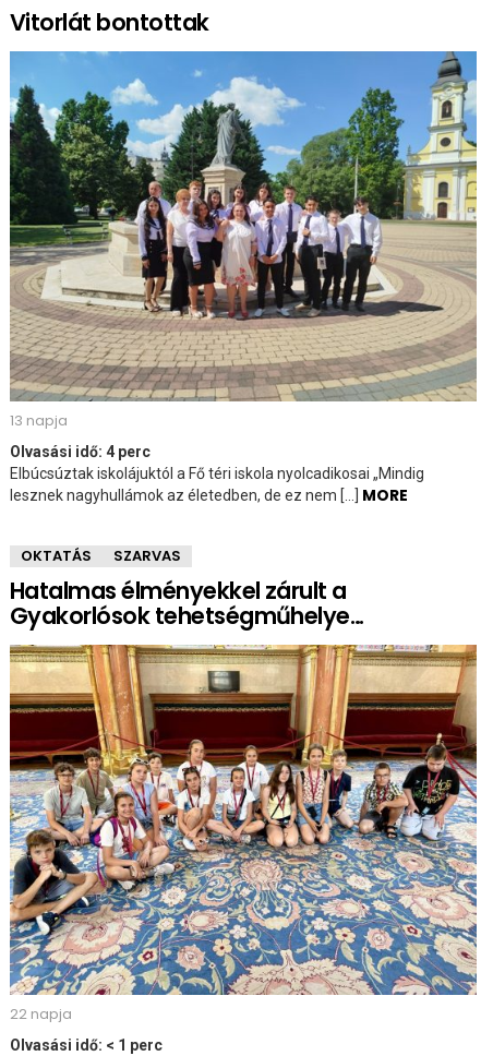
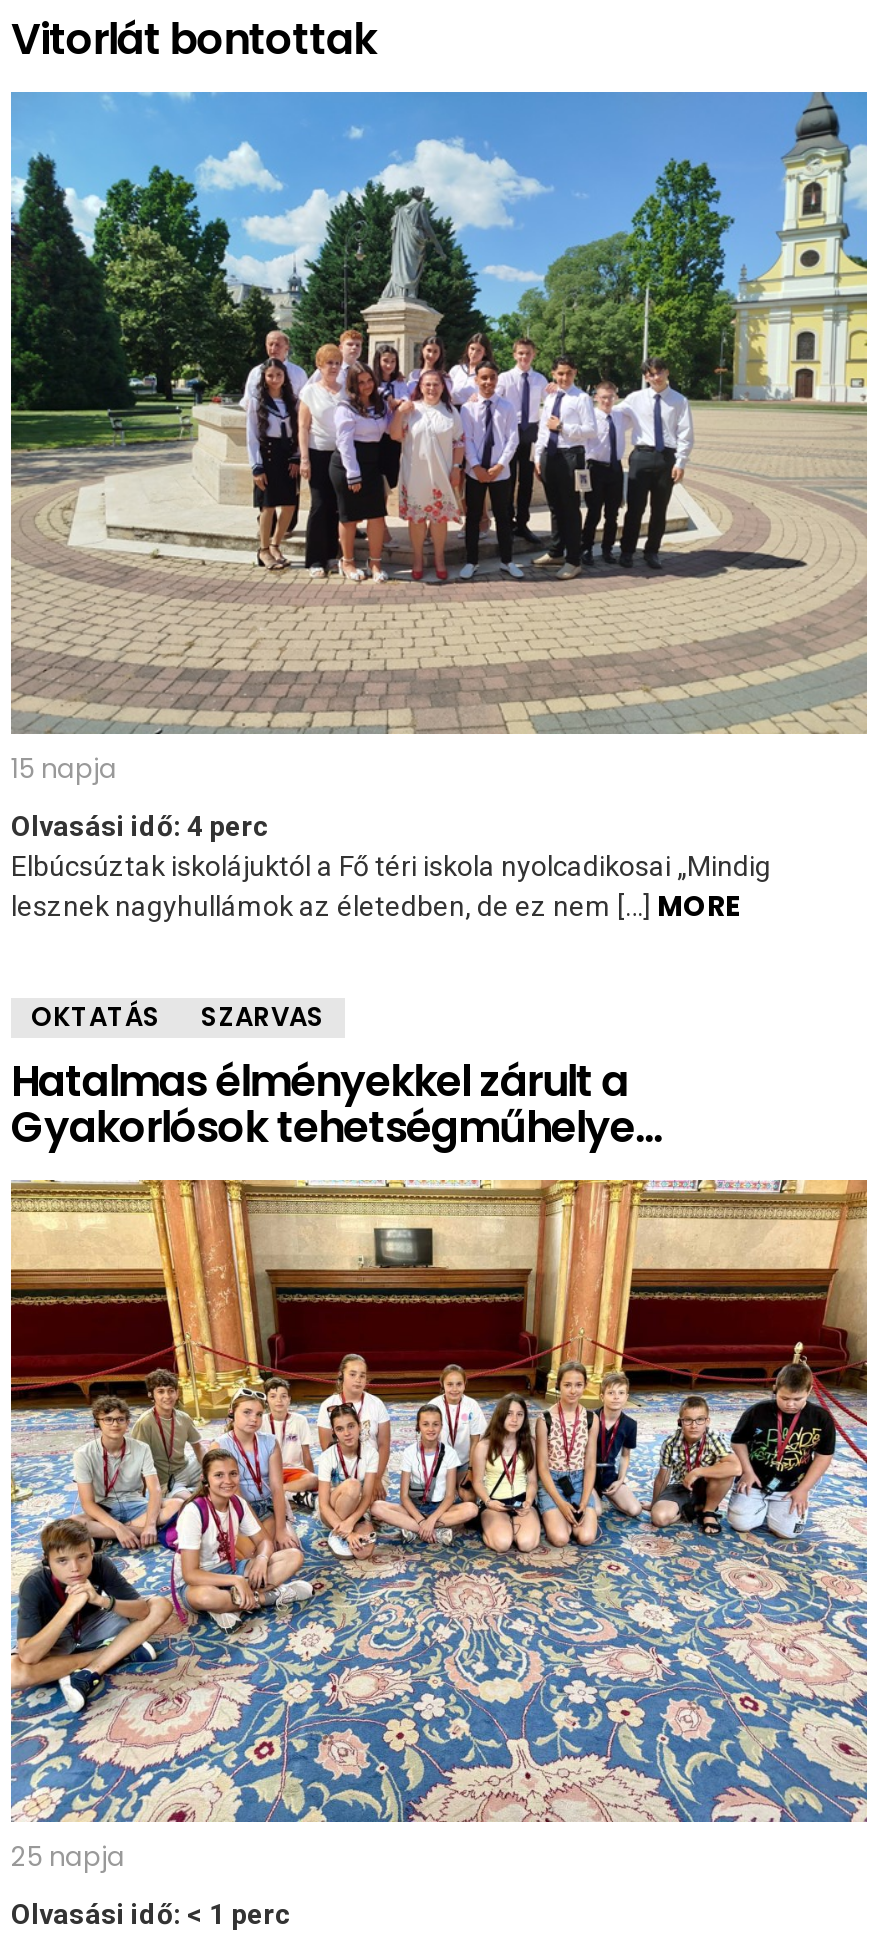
- 13 napja
+ 15 napja

- 22 napja
+ 25 napja
